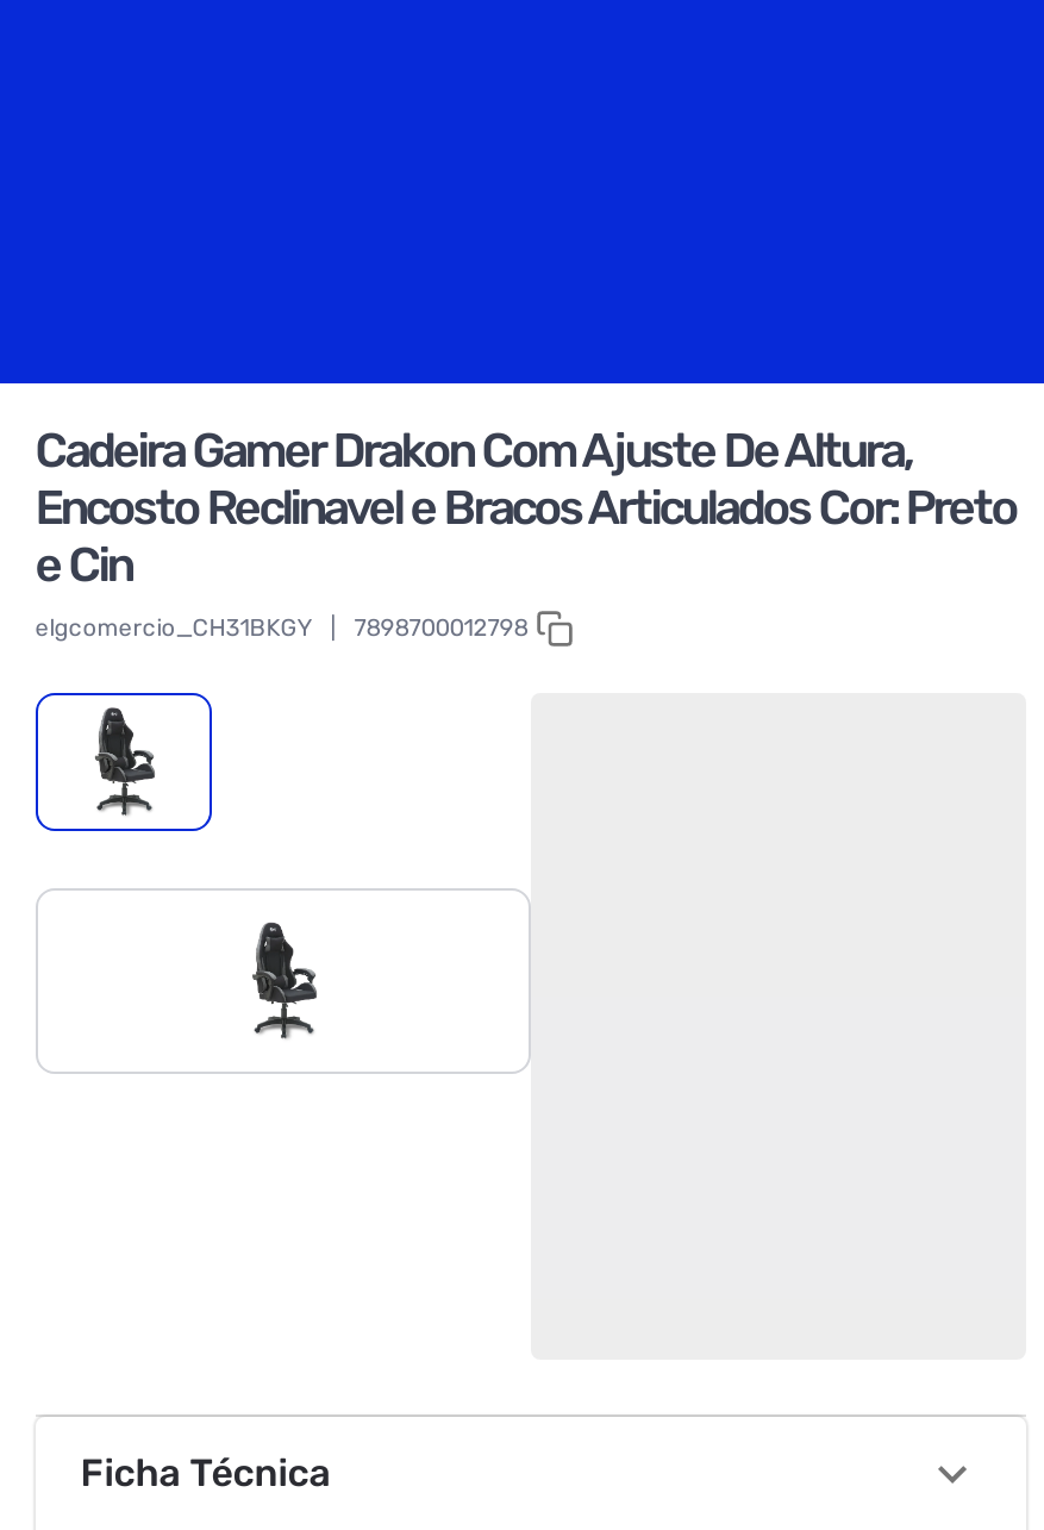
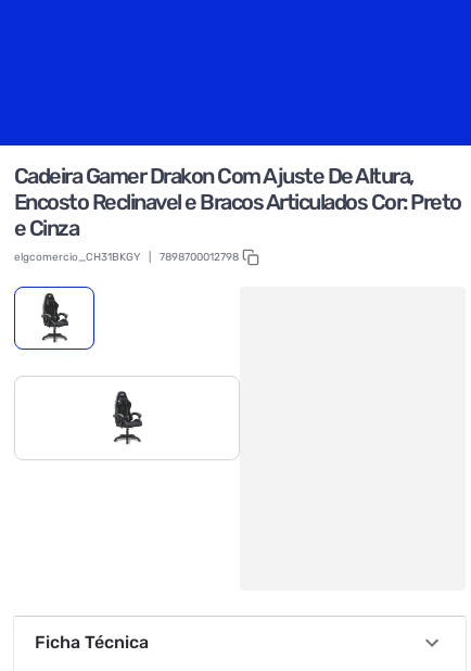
- e Cin
+ e Cinza
